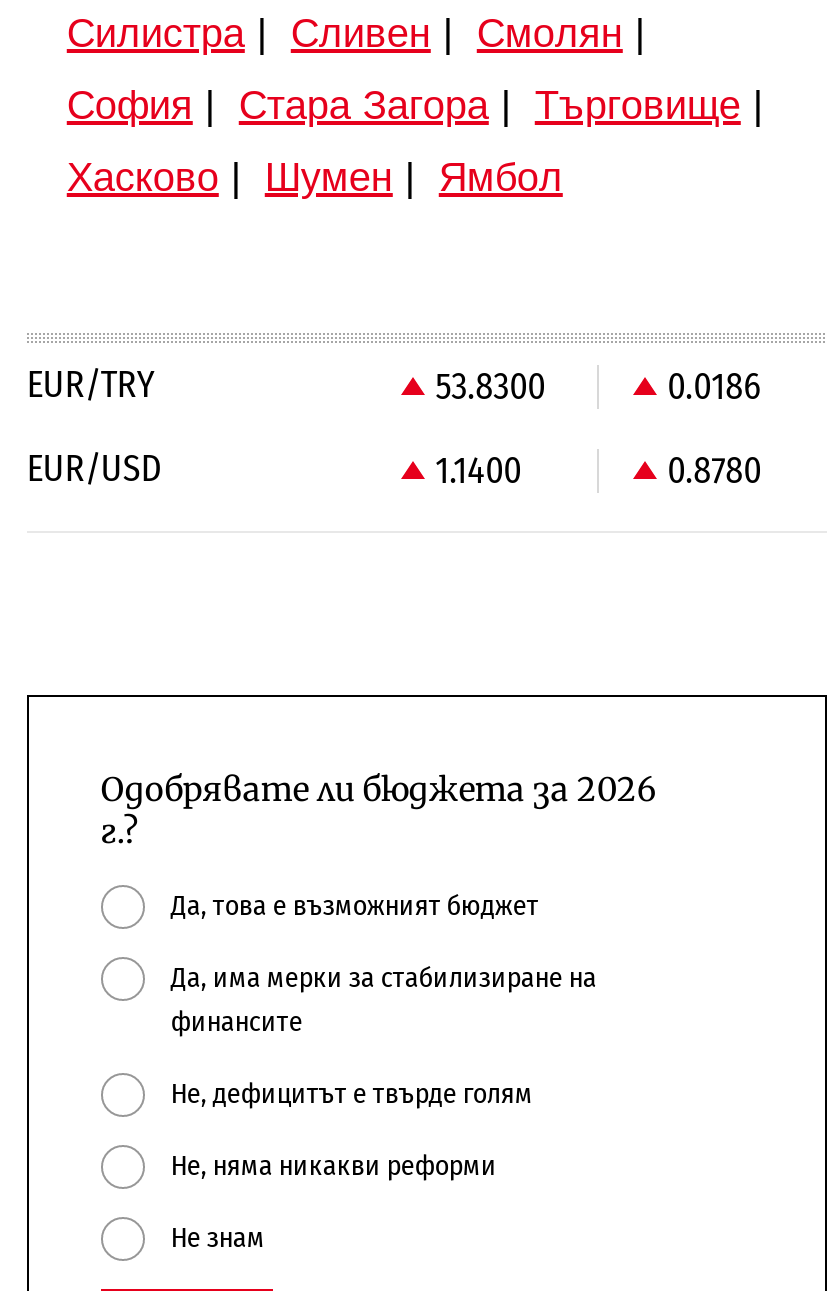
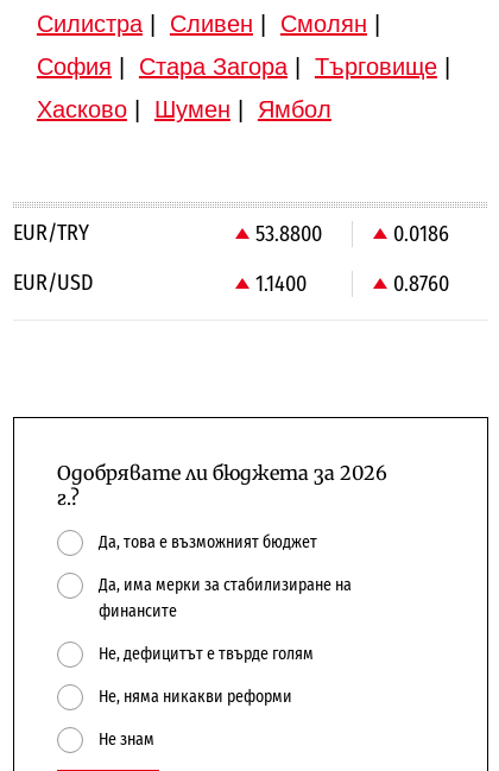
- 53.8300
+ 53.8800

- 0.8780
+ 0.8760
